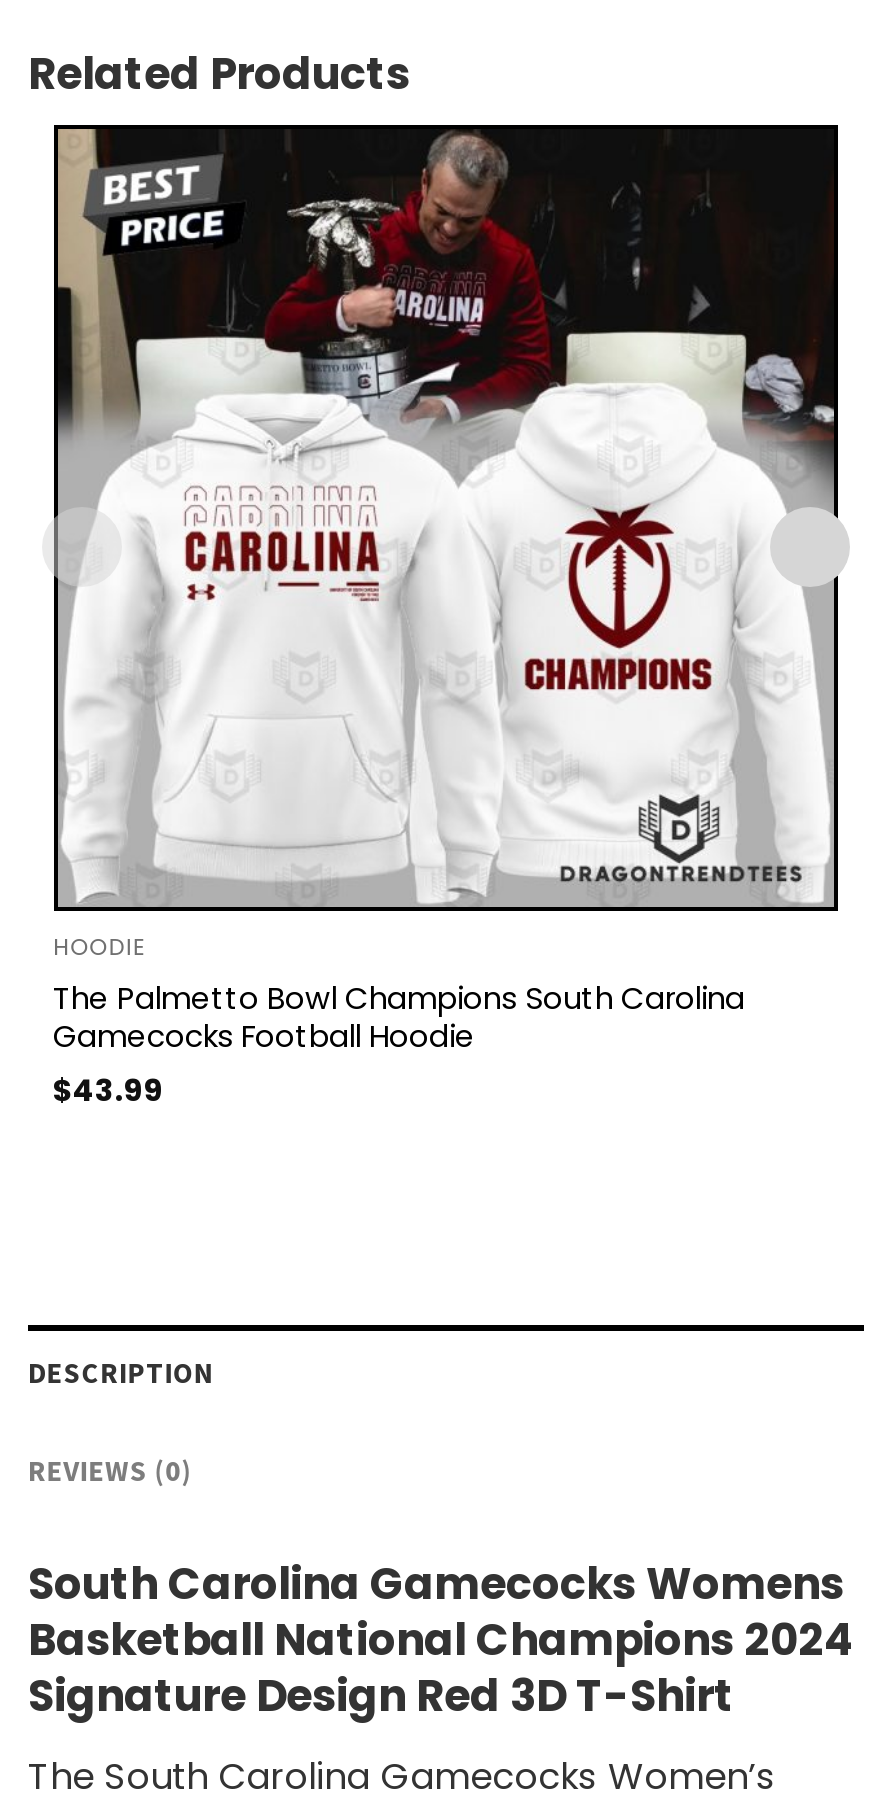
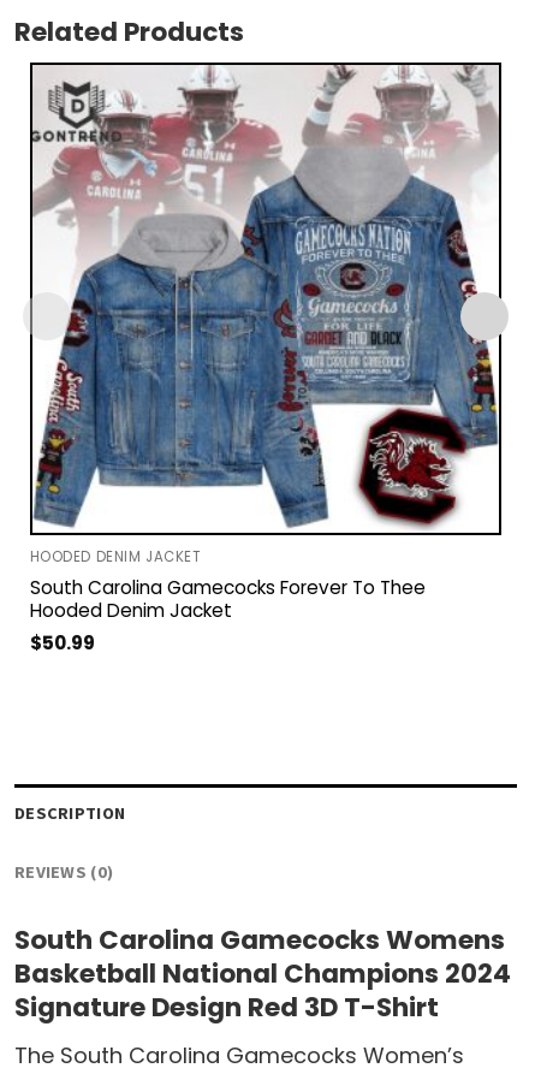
- [image]
- HOODIE
- The Palmetto Bowl Champions South Carolina
- Gamecocks Football Hoodie
- $43.99
+ [image]
+ HOODED DENIM JACKET
+ South Carolina Gamecocks Forever To Thee
+ Hooded Denim Jacket
+ $50.99
